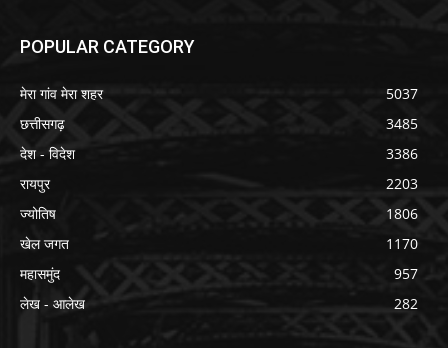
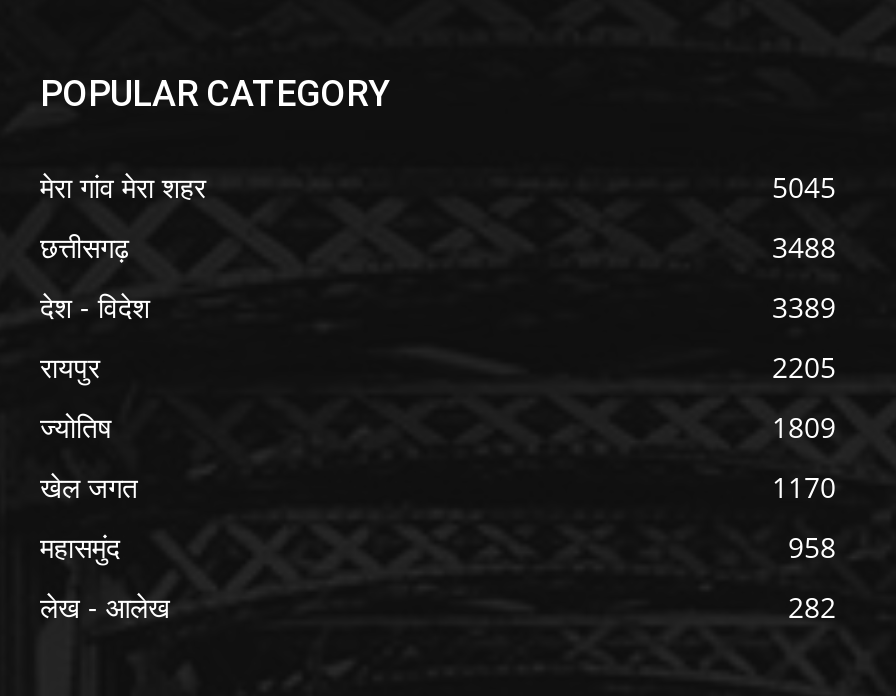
- 5037
+ 5045

- 3485
+ 3488

- 3386
+ 3389

- 2203
+ 2205

- 1806
+ 1809

- 957
+ 958
